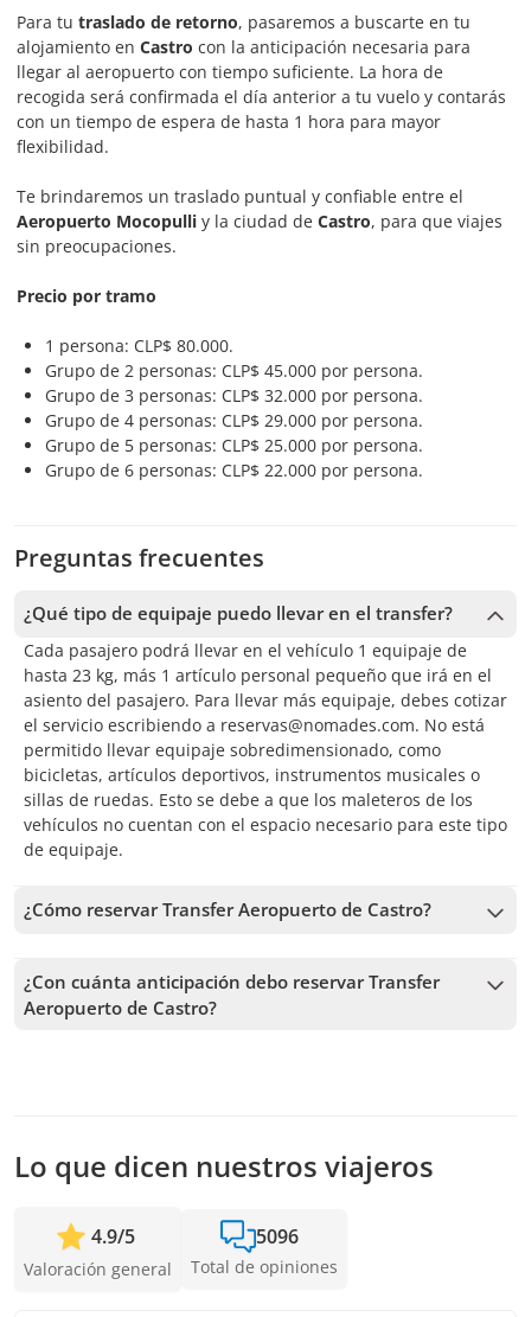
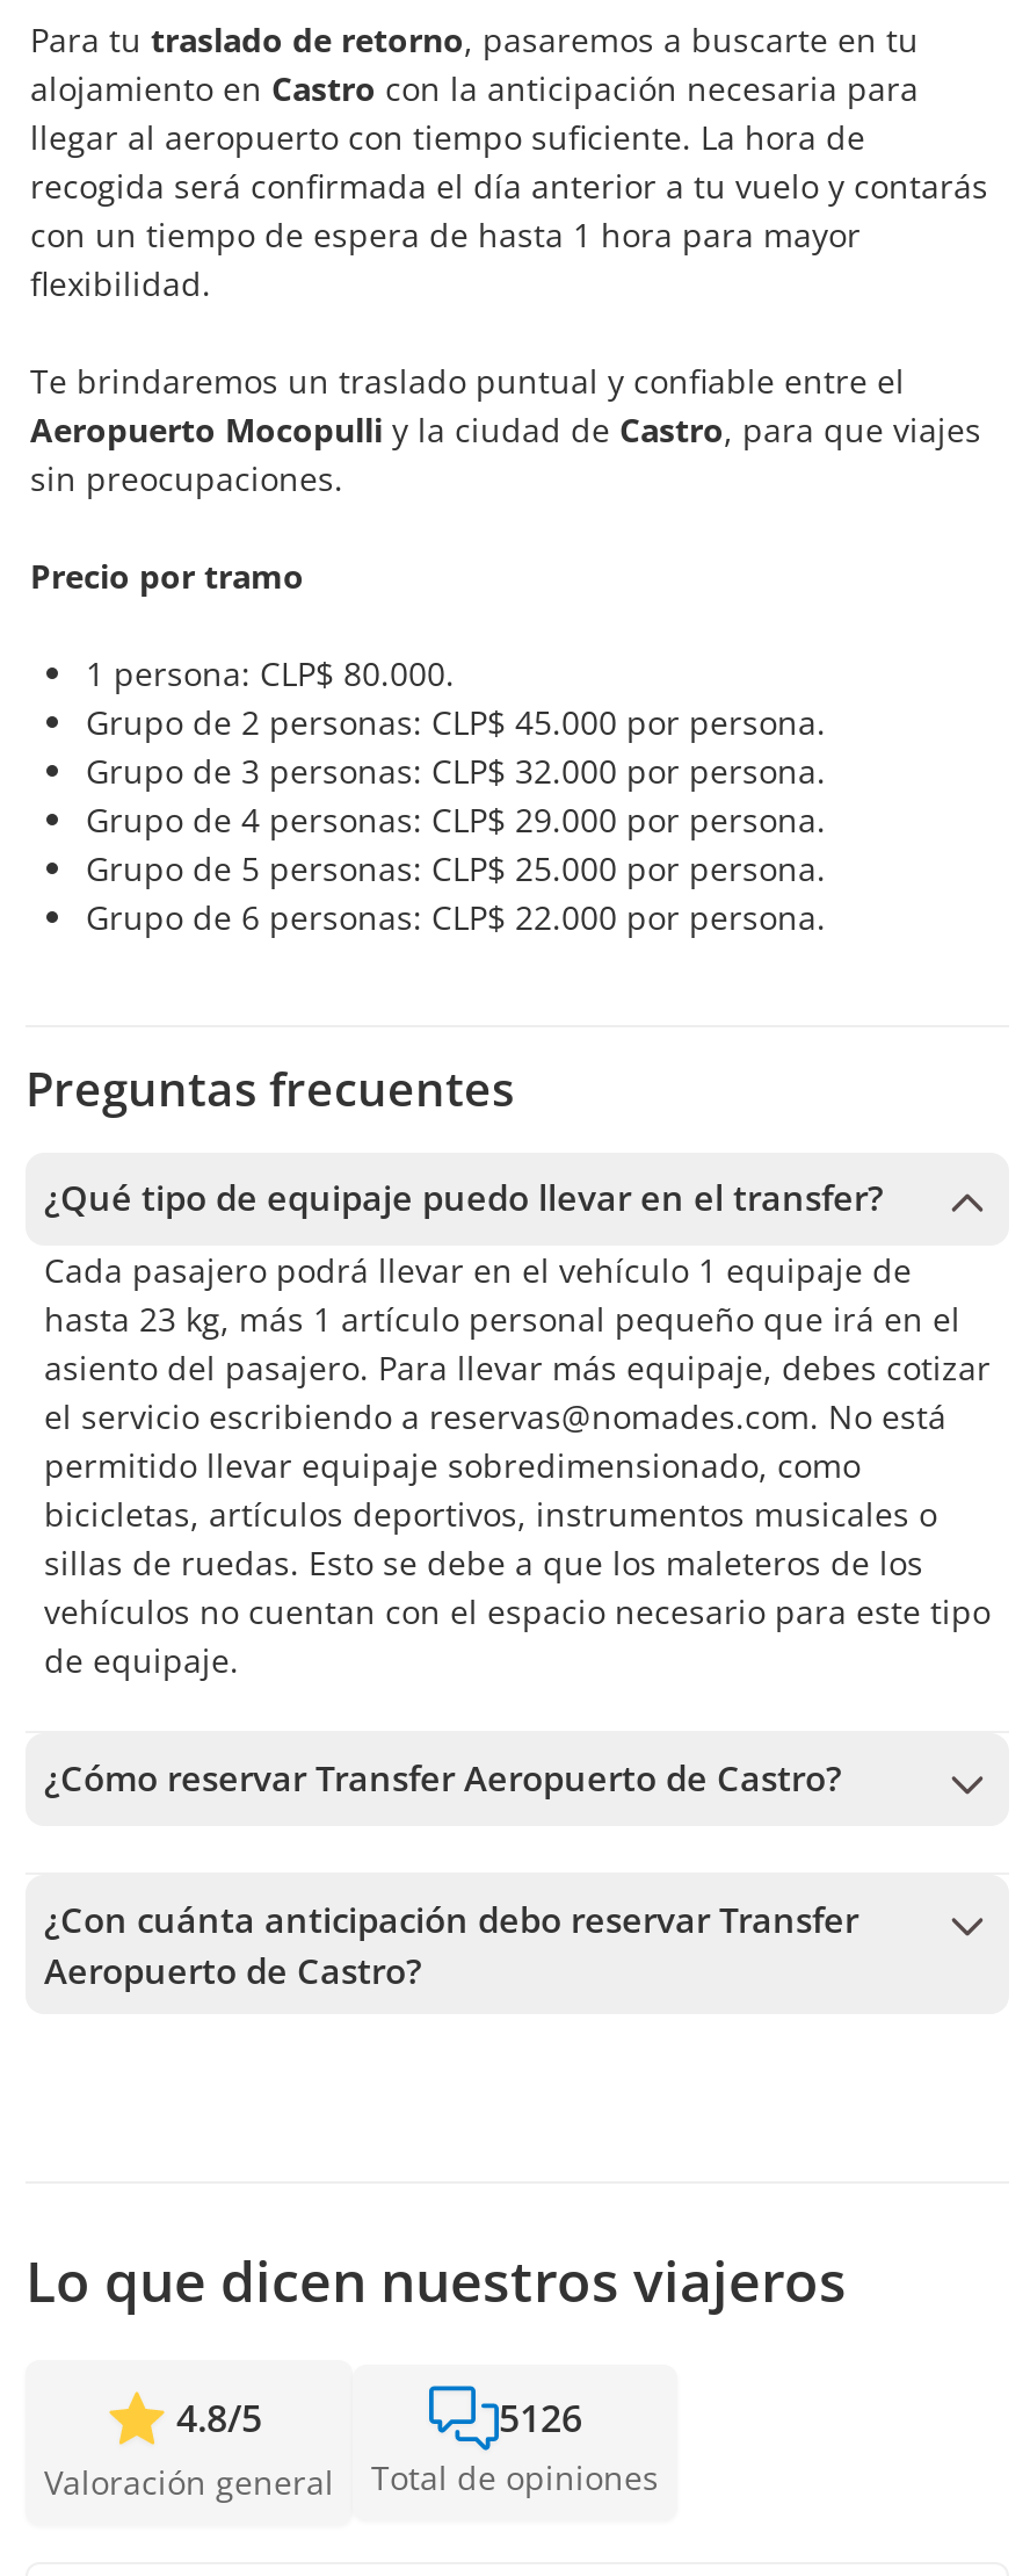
- 4.9/5
+ 4.8/5

- 5096
+ 5126
